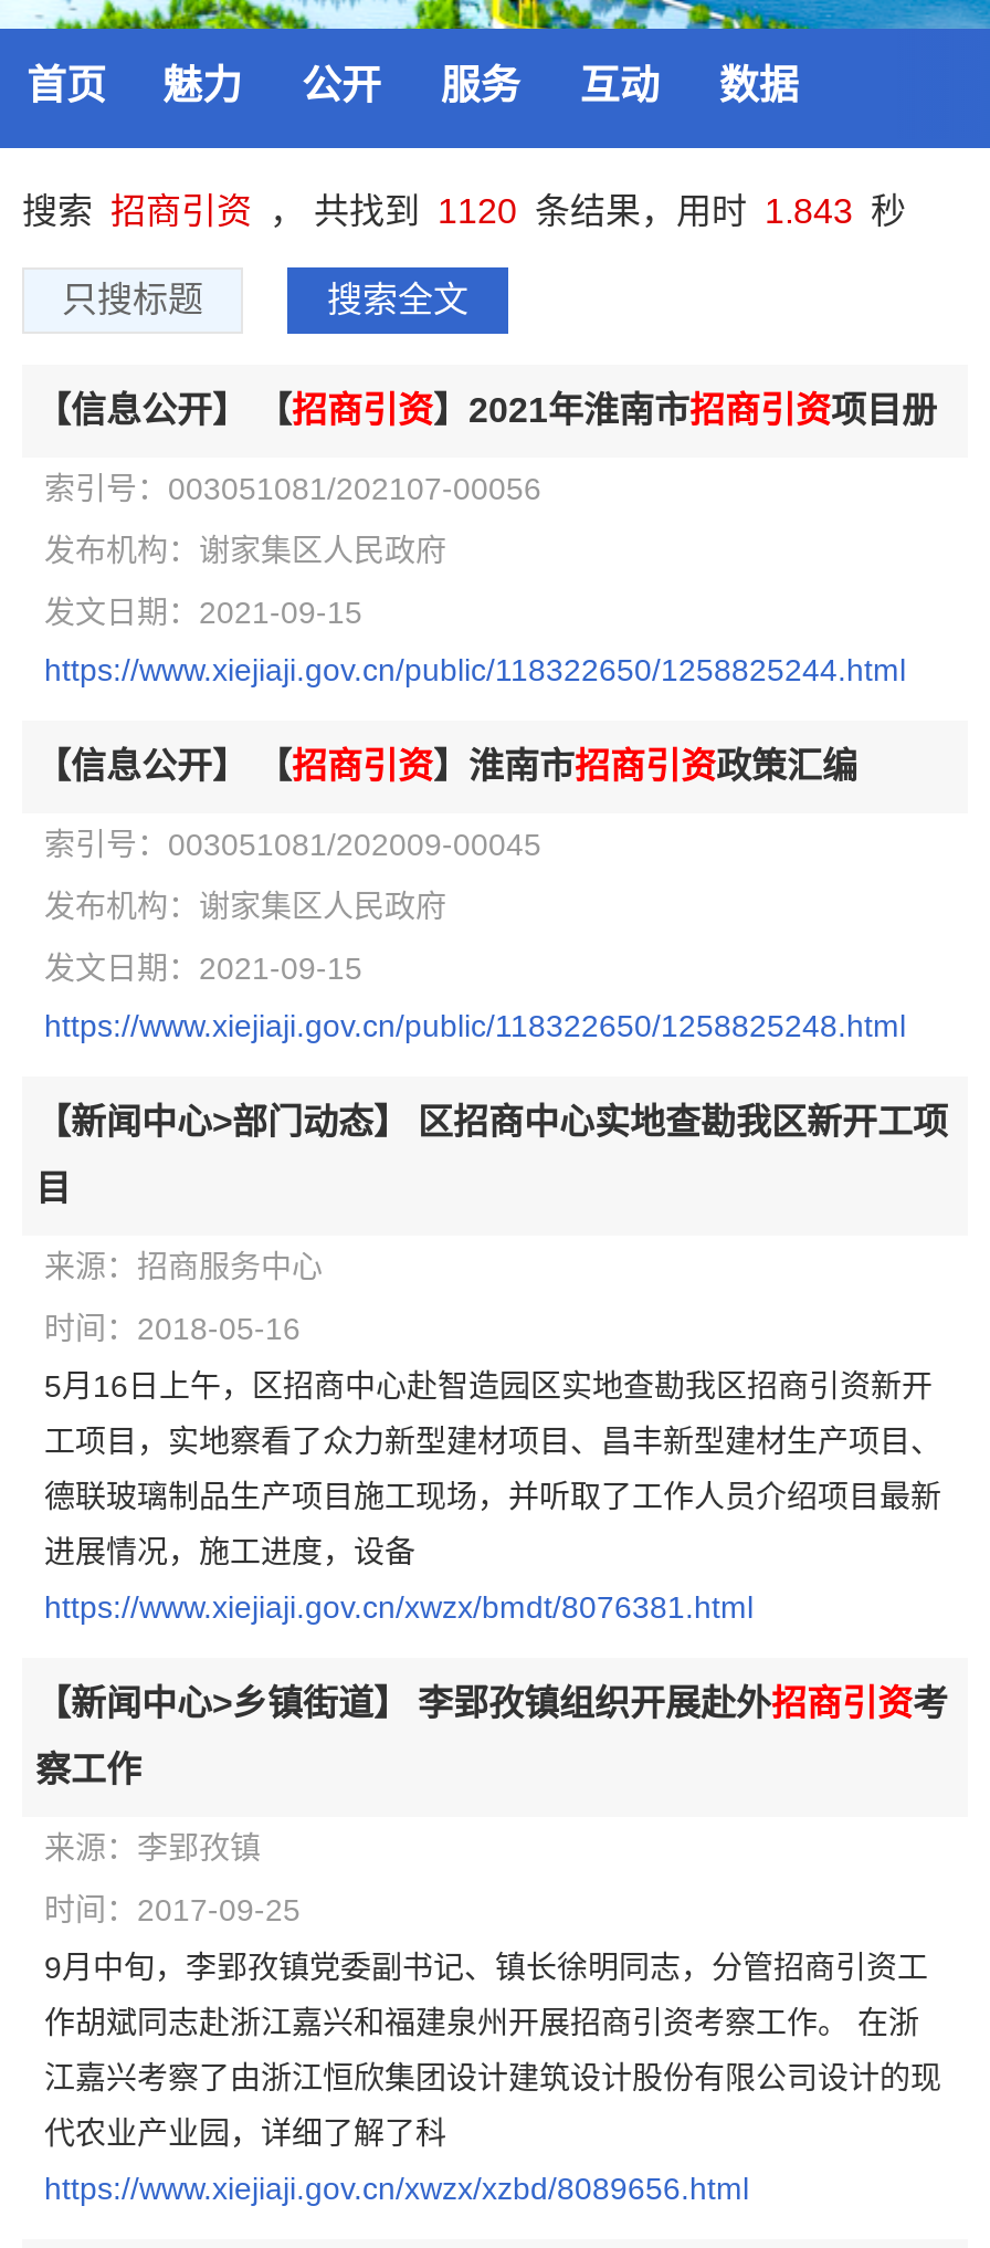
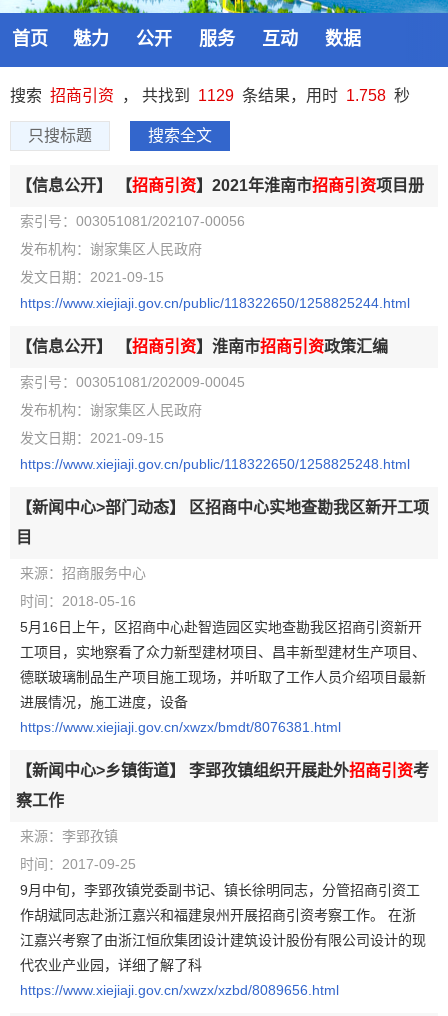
- 搜索 招商引资 ， 共找到 1120 条结果，用时 1.843 秒
+ 搜索 招商引资 ， 共找到 1129 条结果，用时 1.758 秒
